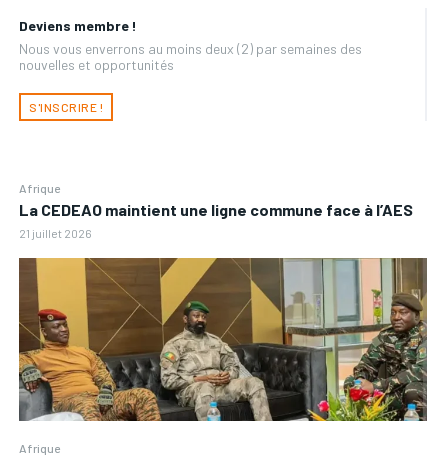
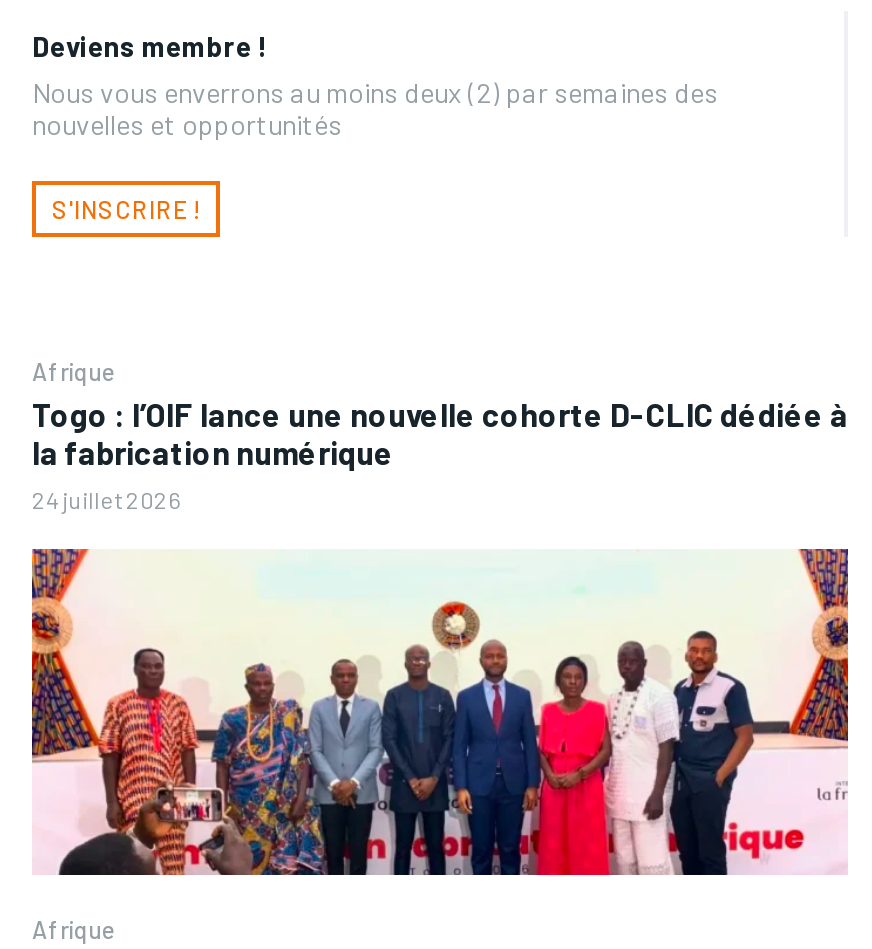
- La CEDEAO maintient une ligne commune face à l’AES
- 21 juillet 2026
+ Togo : l’OIF lance une nouvelle cohorte D-CLIC dédiée à
+ la fabrication numérique
+ 24 juillet 2026

- [image]
+ [image]
